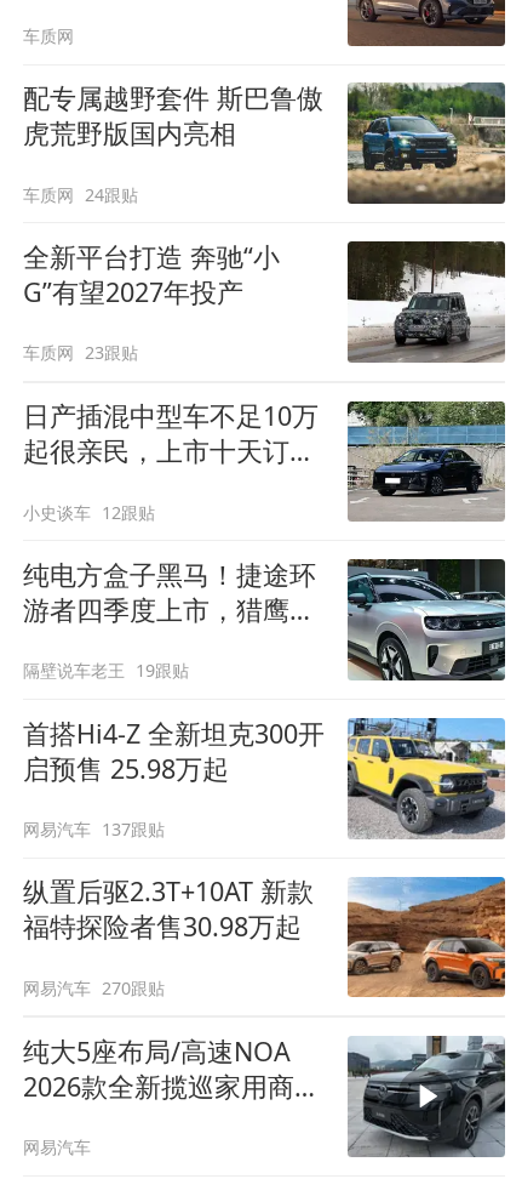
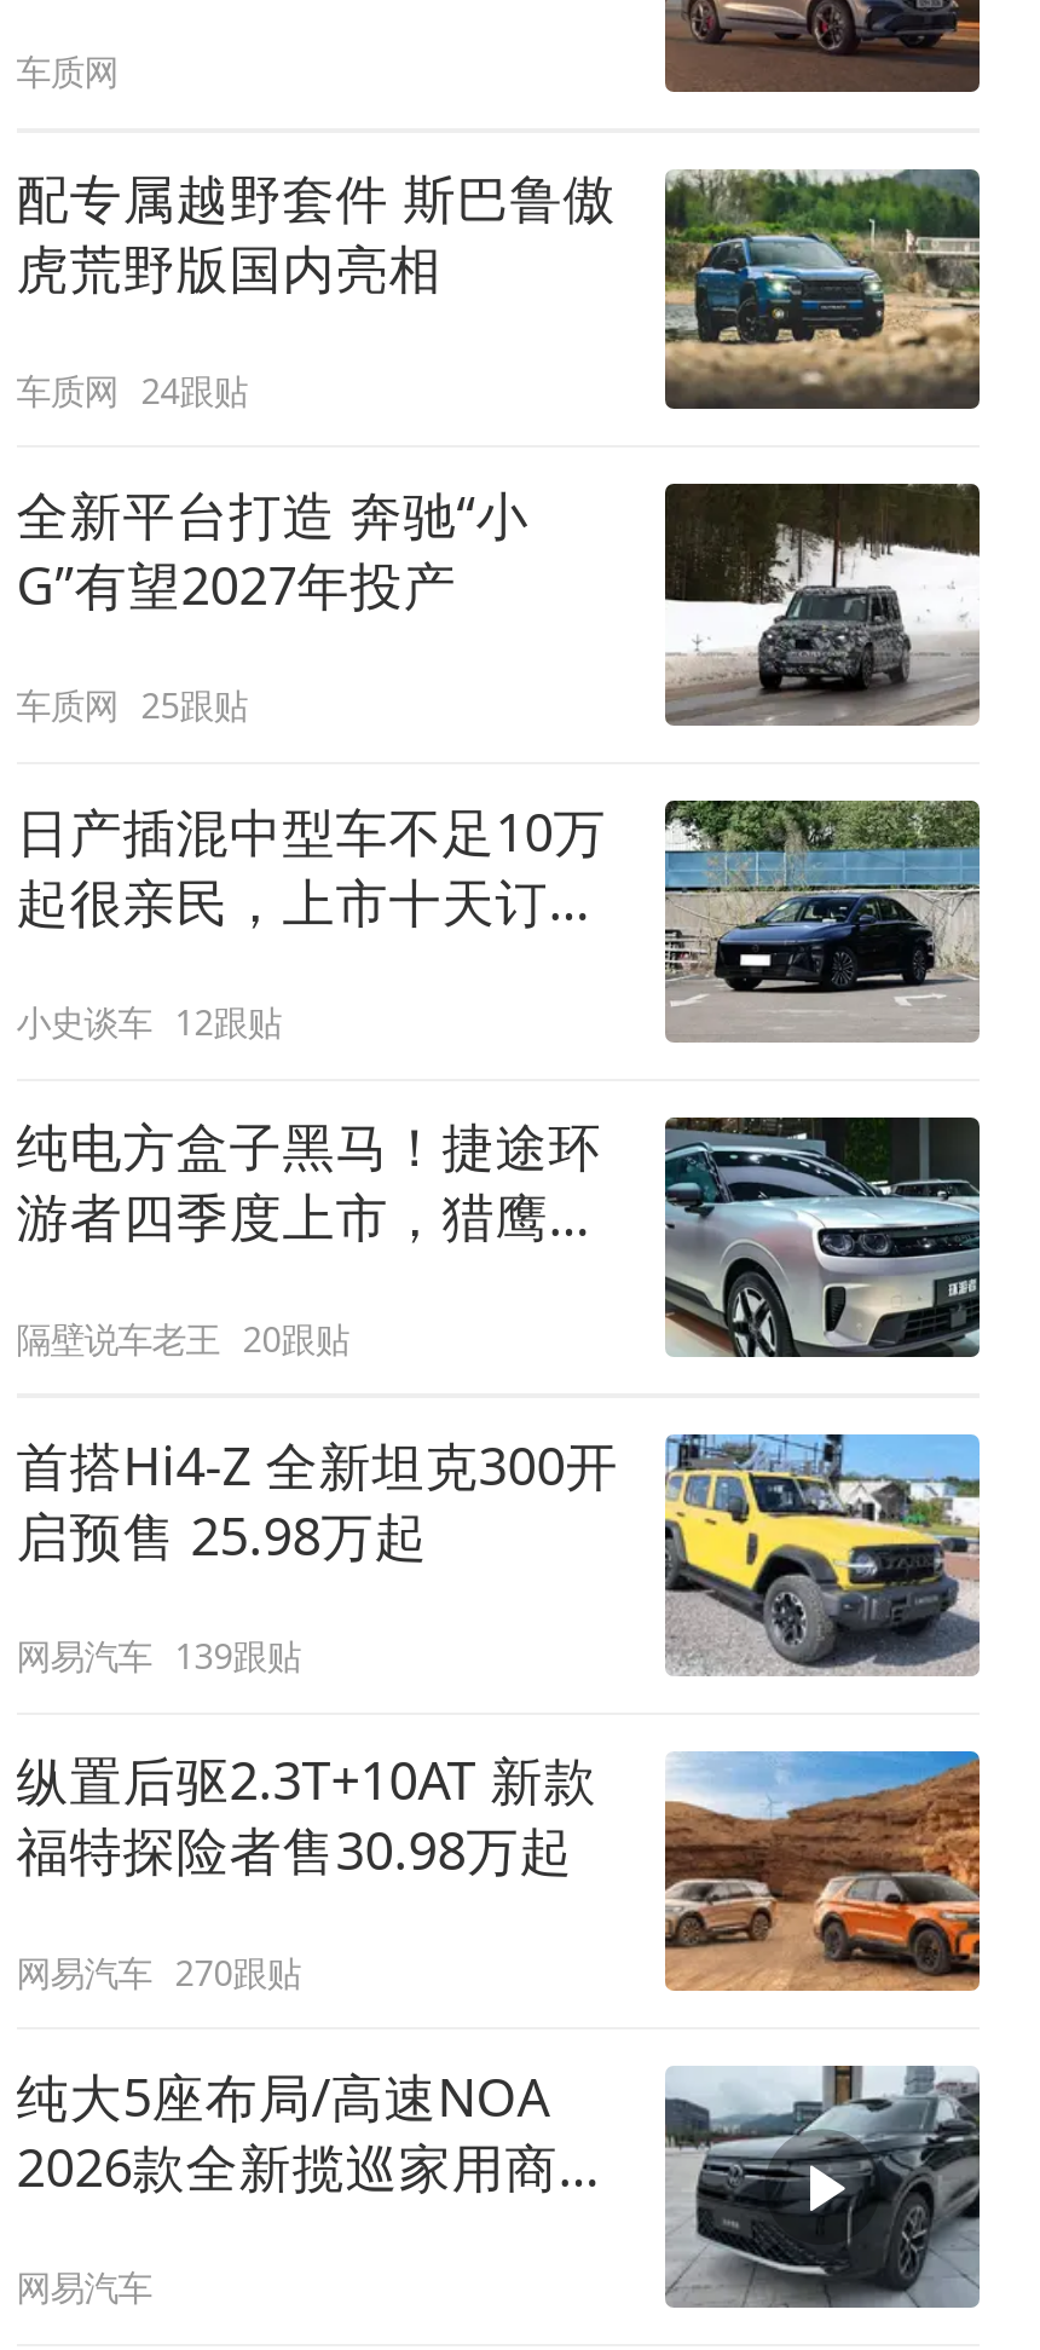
- 车质网 23跟贴
+ 车质网 25跟贴

- 隔壁说车老王 19跟贴
+ 隔壁说车老王 20跟贴

- 网易汽车 137跟贴
+ 网易汽车 139跟贴
